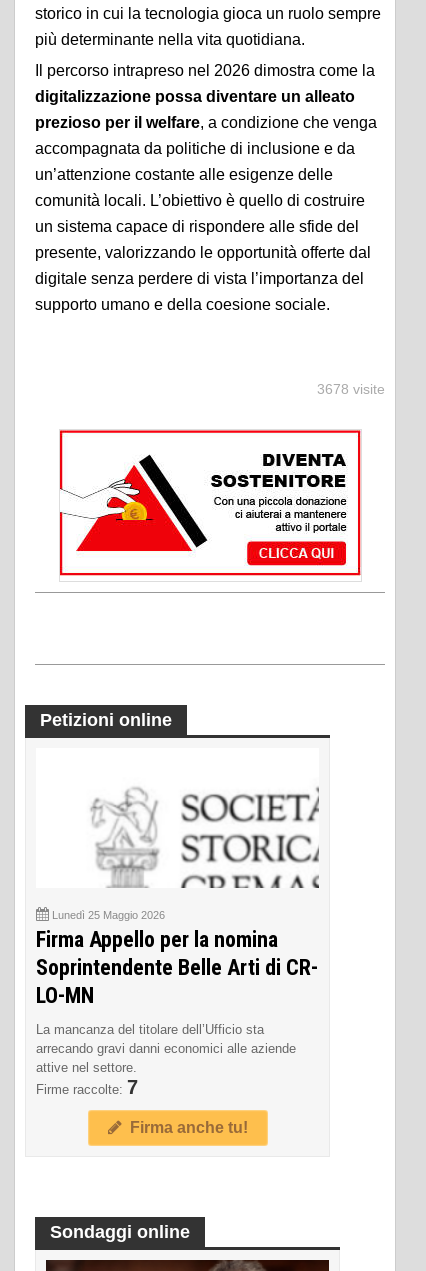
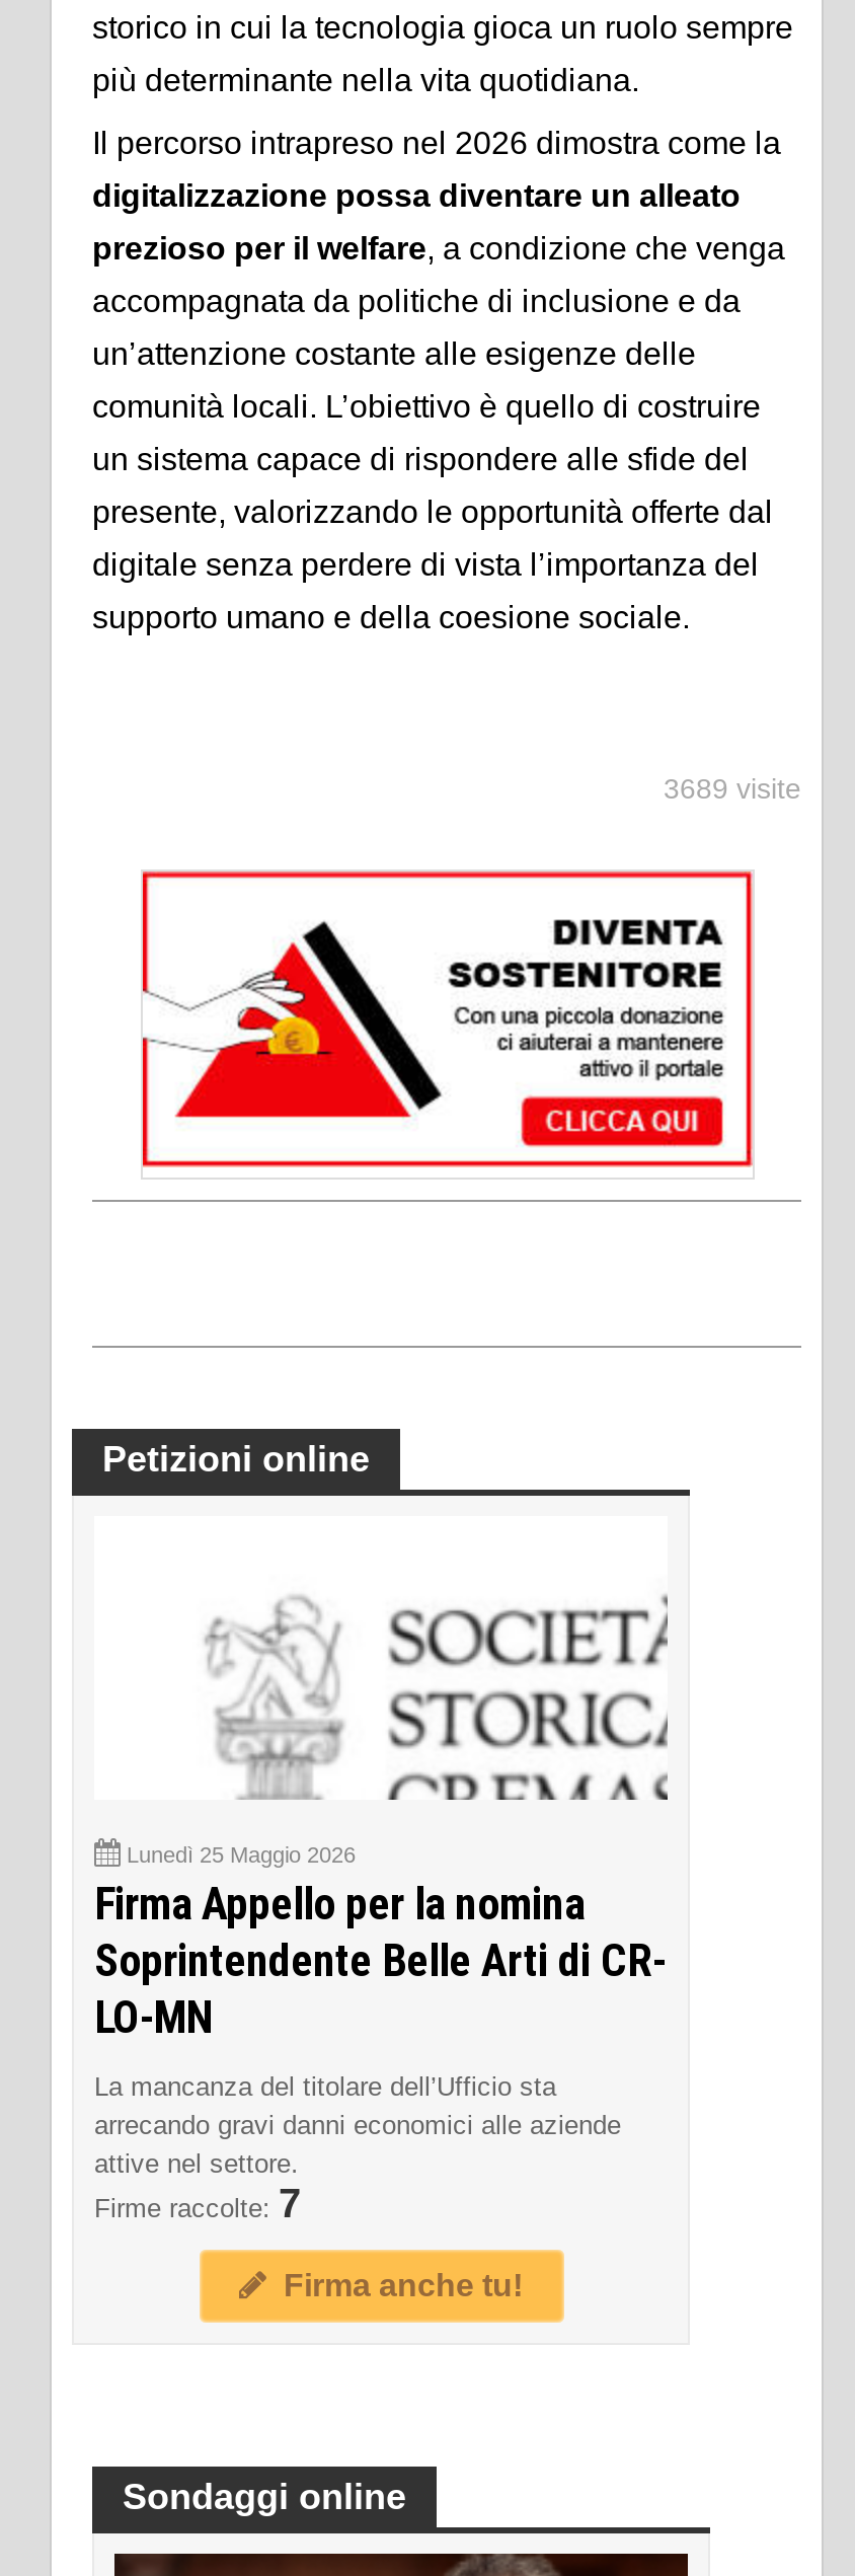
- 3678 visite
+ 3689 visite
